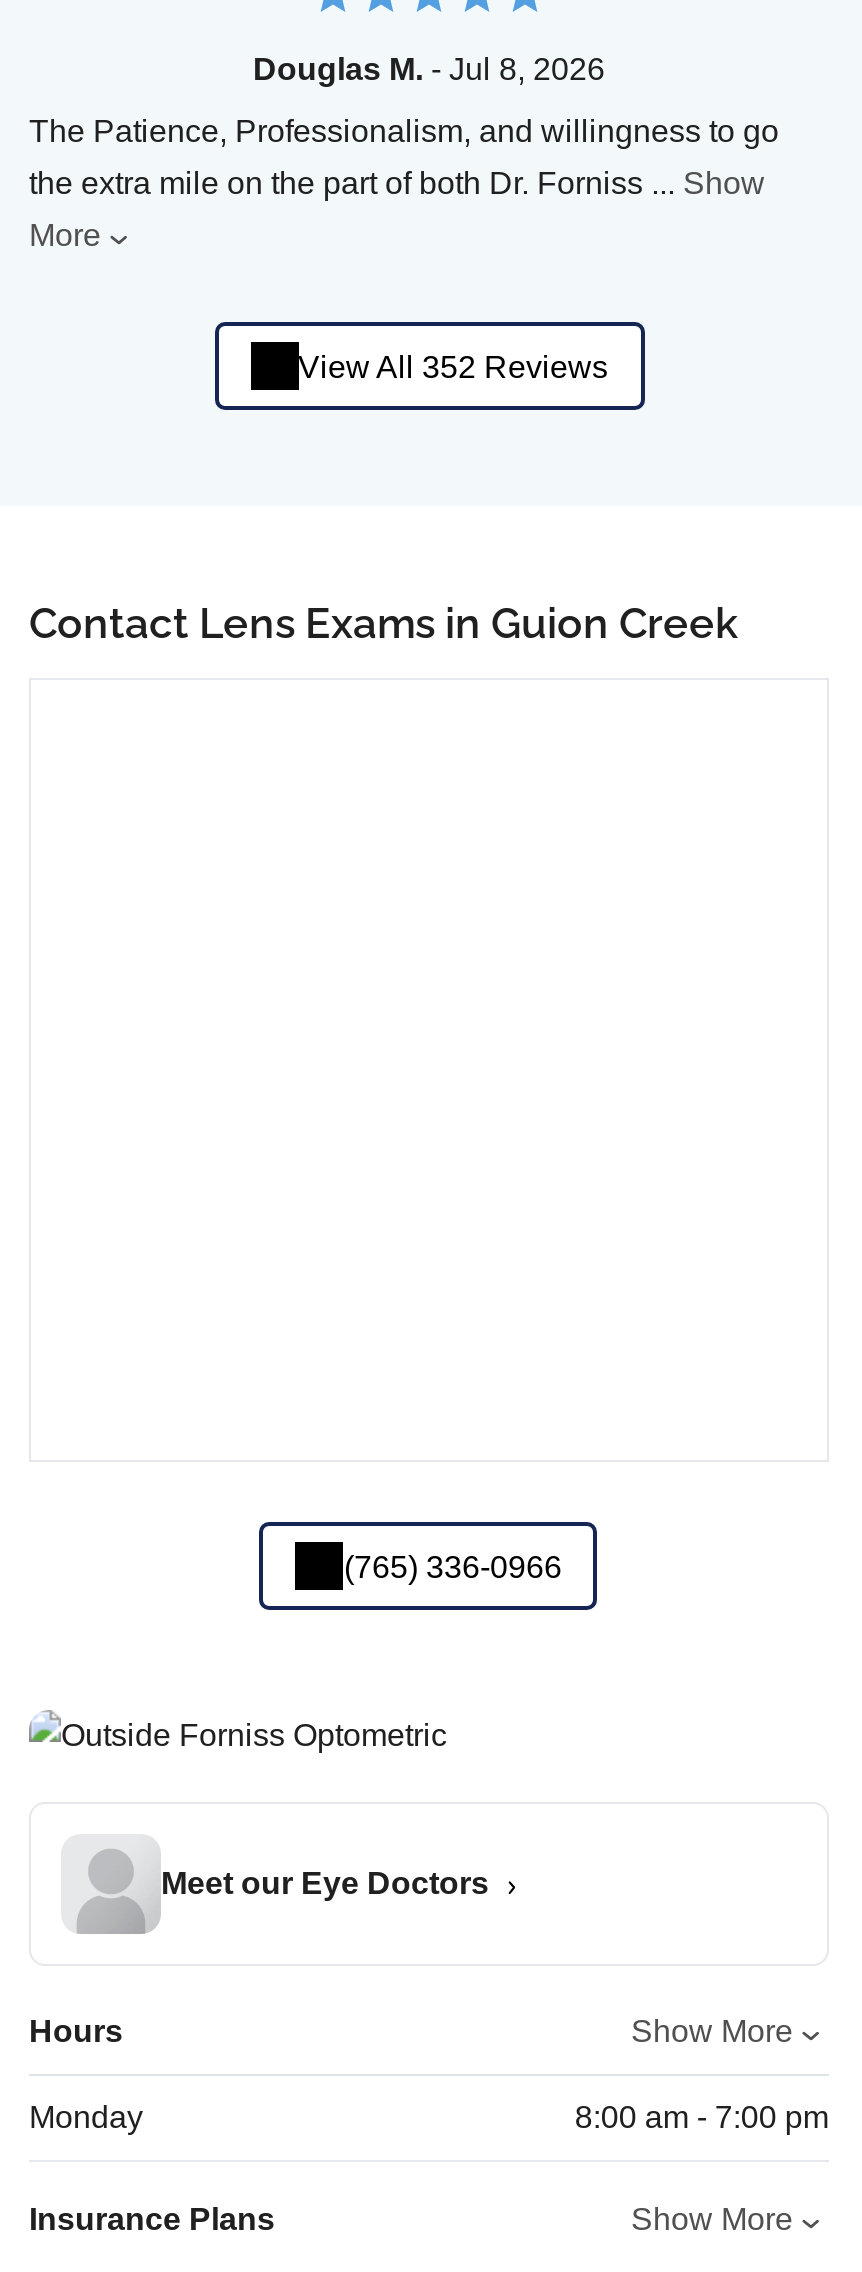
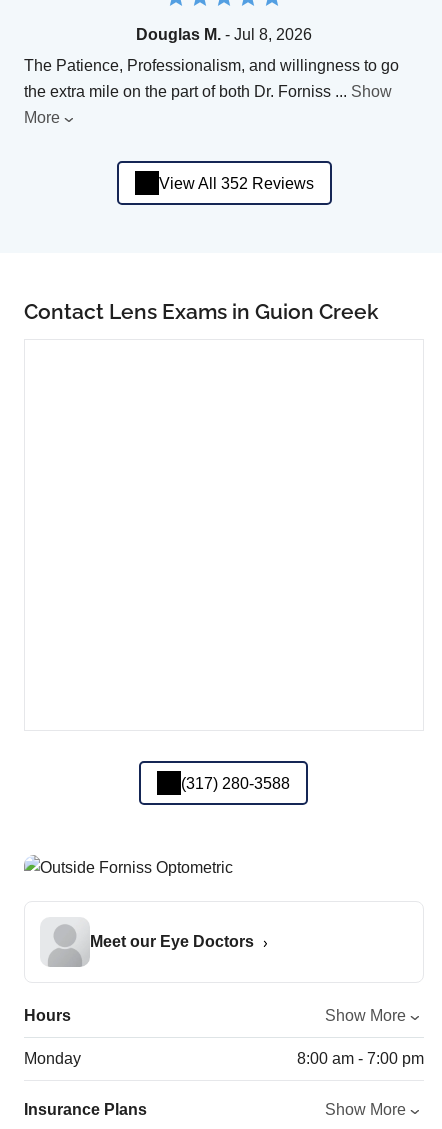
- (765) 336-0966
+ (317) 280-3588
